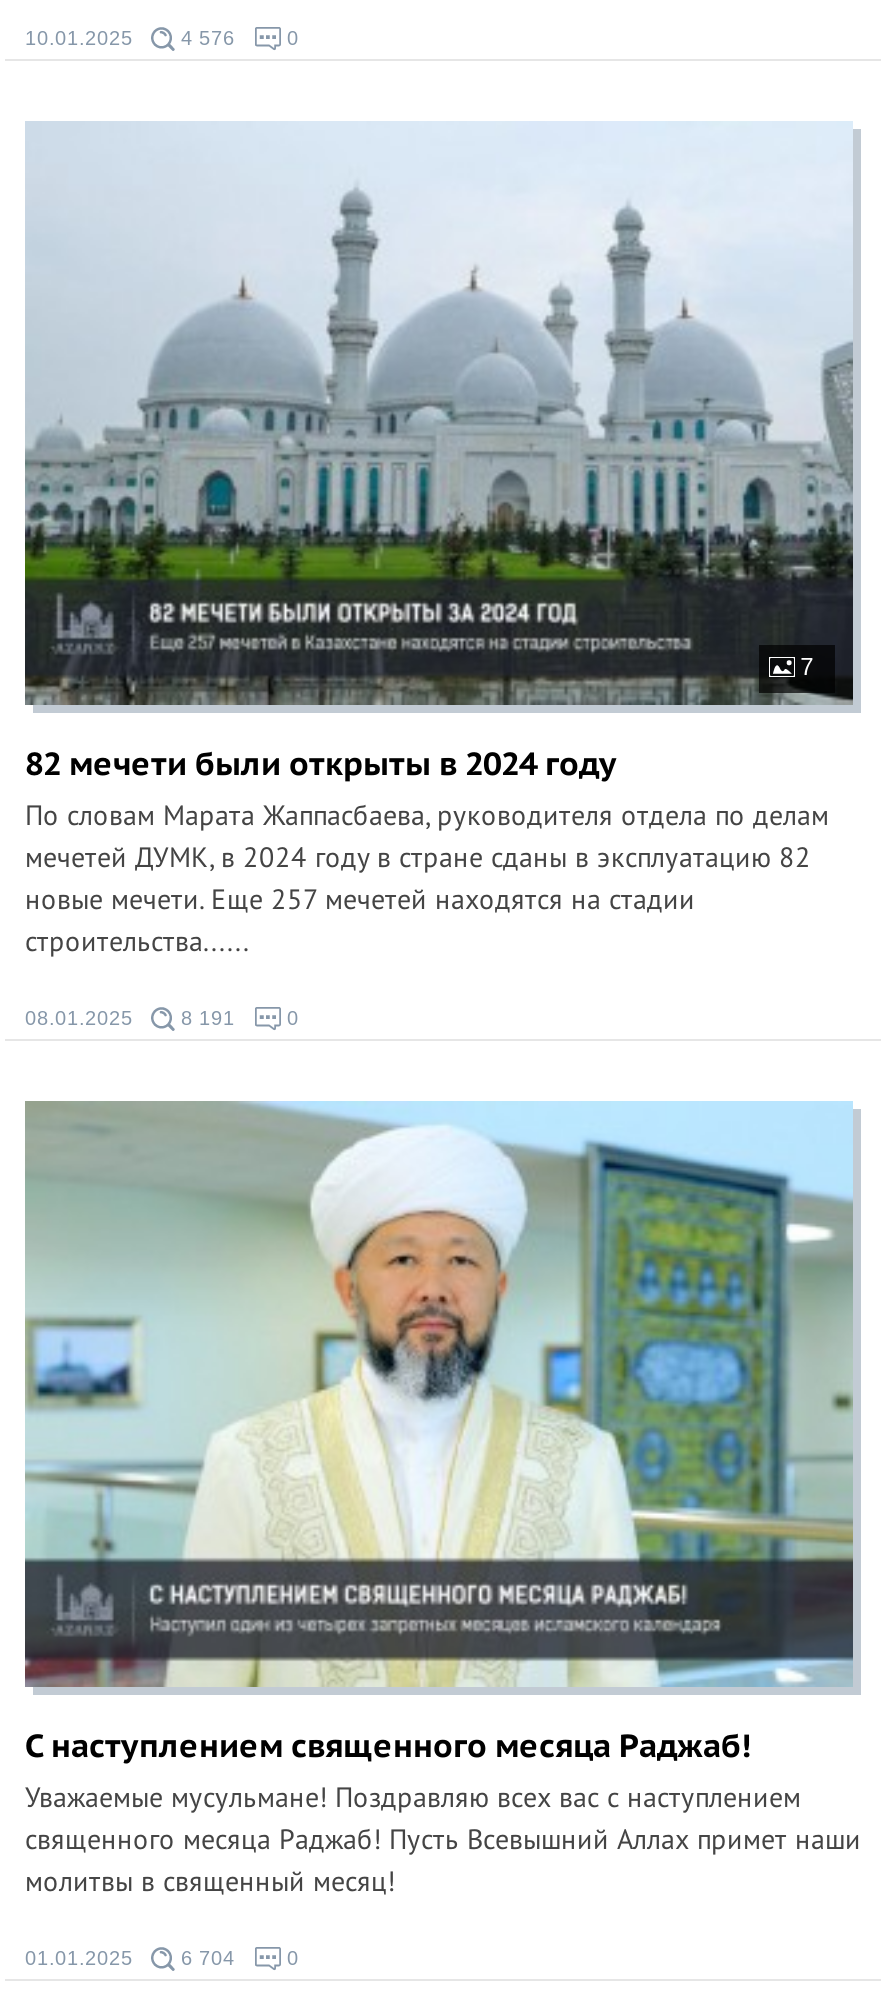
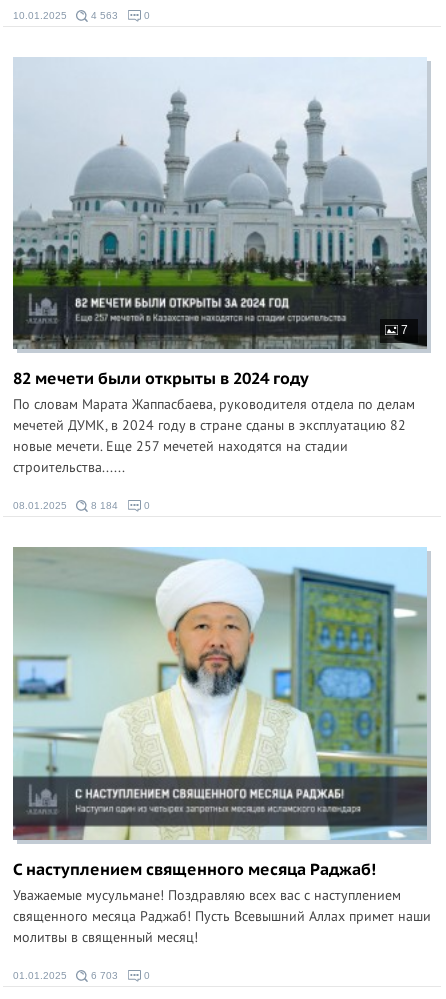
- 10.01.2025 4 576
+ 10.01.2025 4 563

- 08.01.2025 8 191
+ 08.01.2025 8 184

- 01.01.2025 6 704
+ 01.01.2025 6 703
